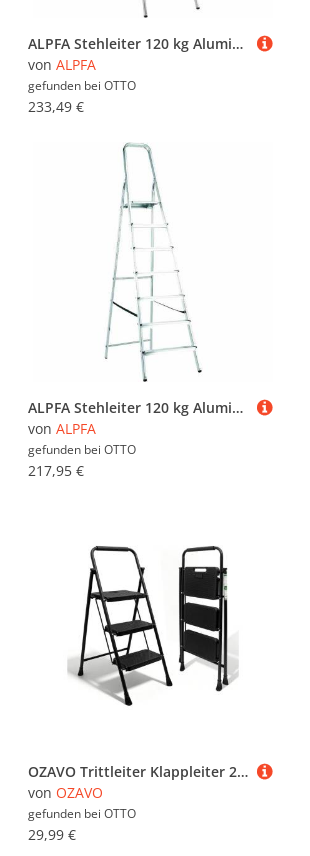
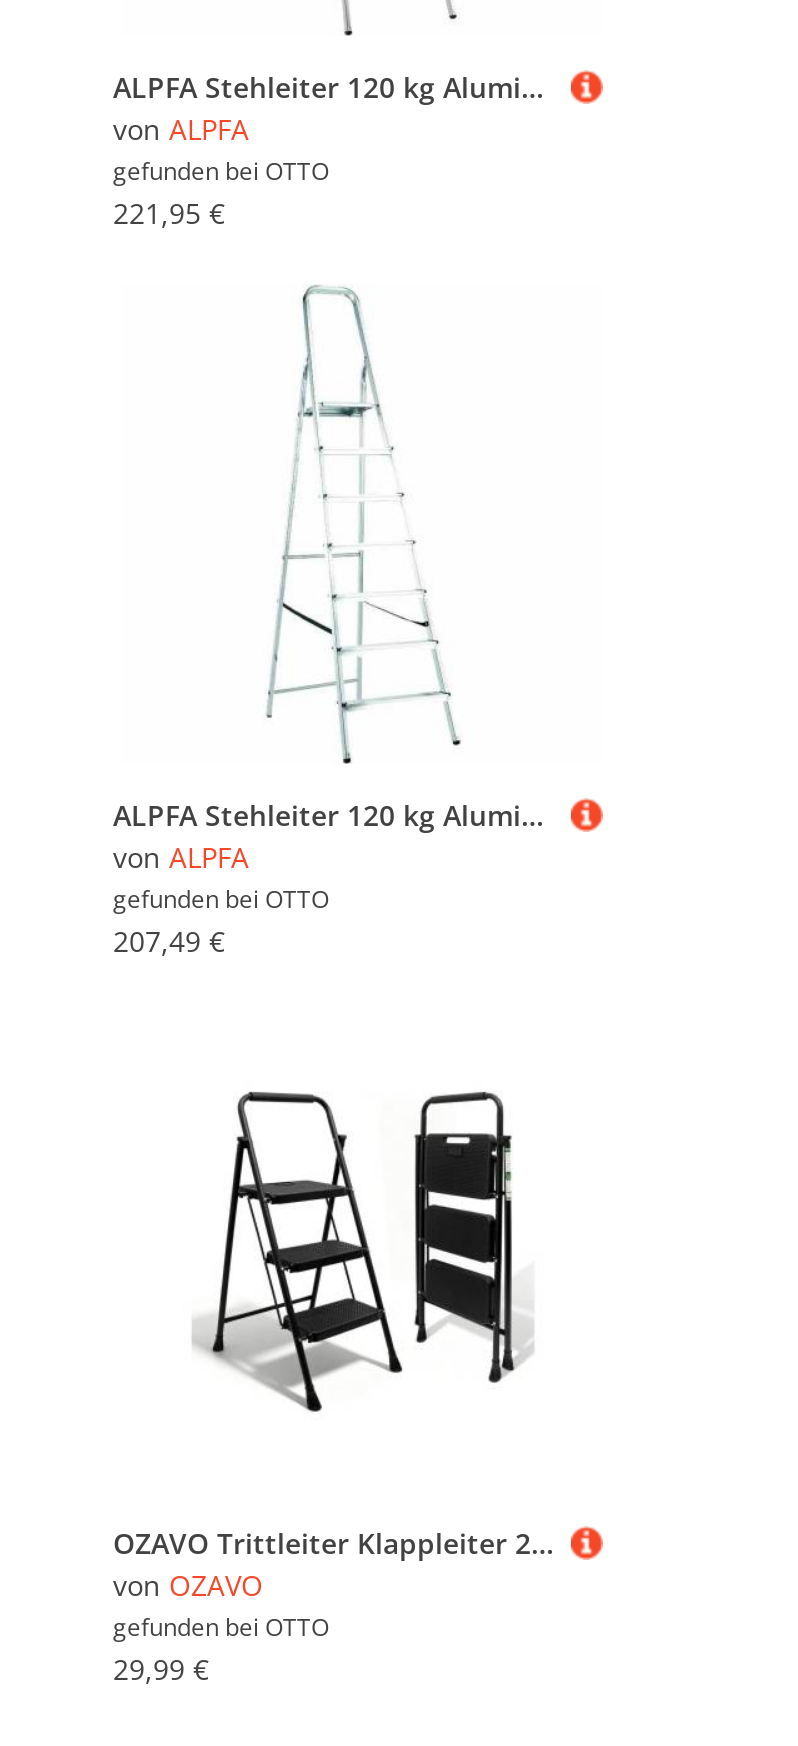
- 233,49 €
+ 221,95 €

- 217,95 €
+ 207,49 €
